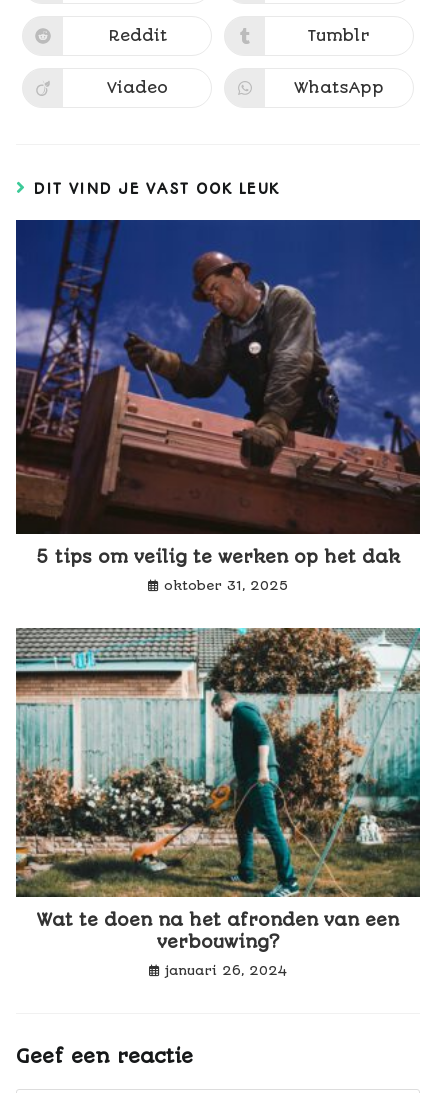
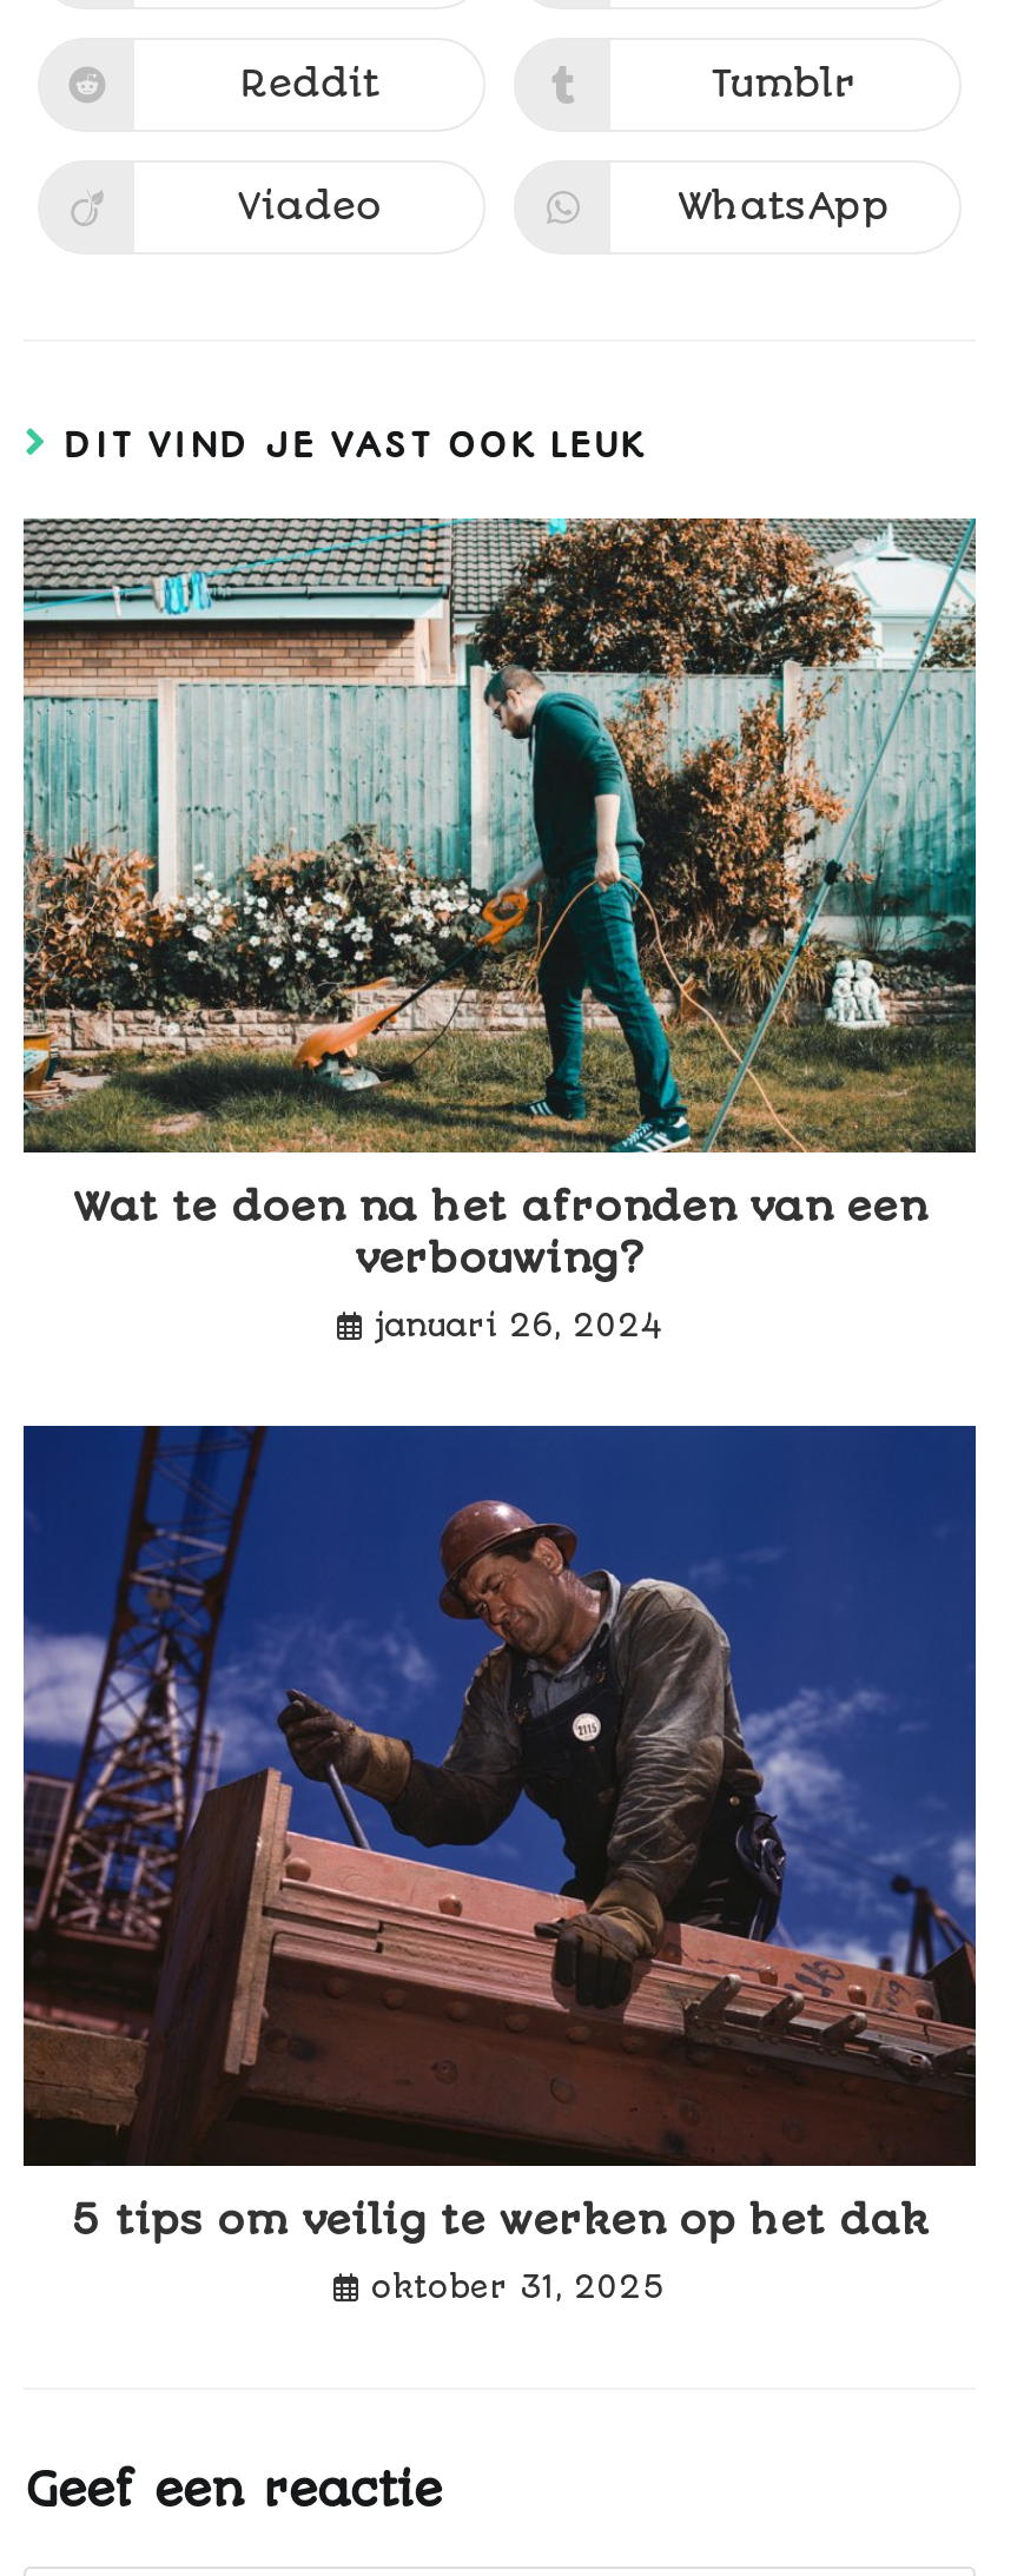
moved down: [image] | 5 tips om veilig te werken op het dak | oktober 31, 2025

moved up: [image] | Wat te doen na het afronden van een | verbouwing? | januari 26, 2024
